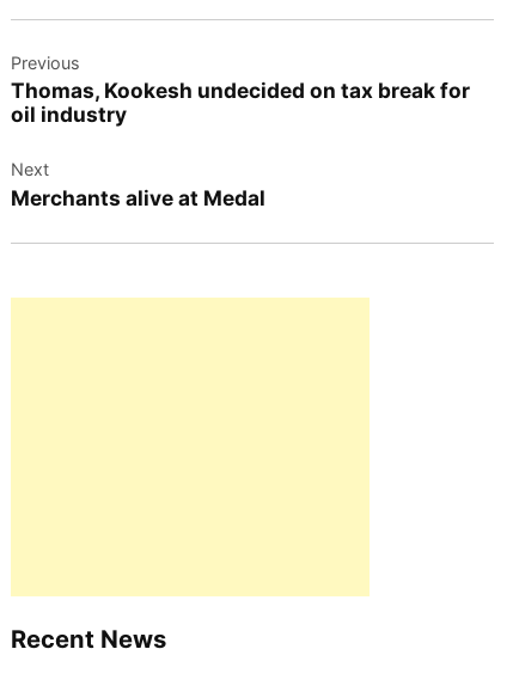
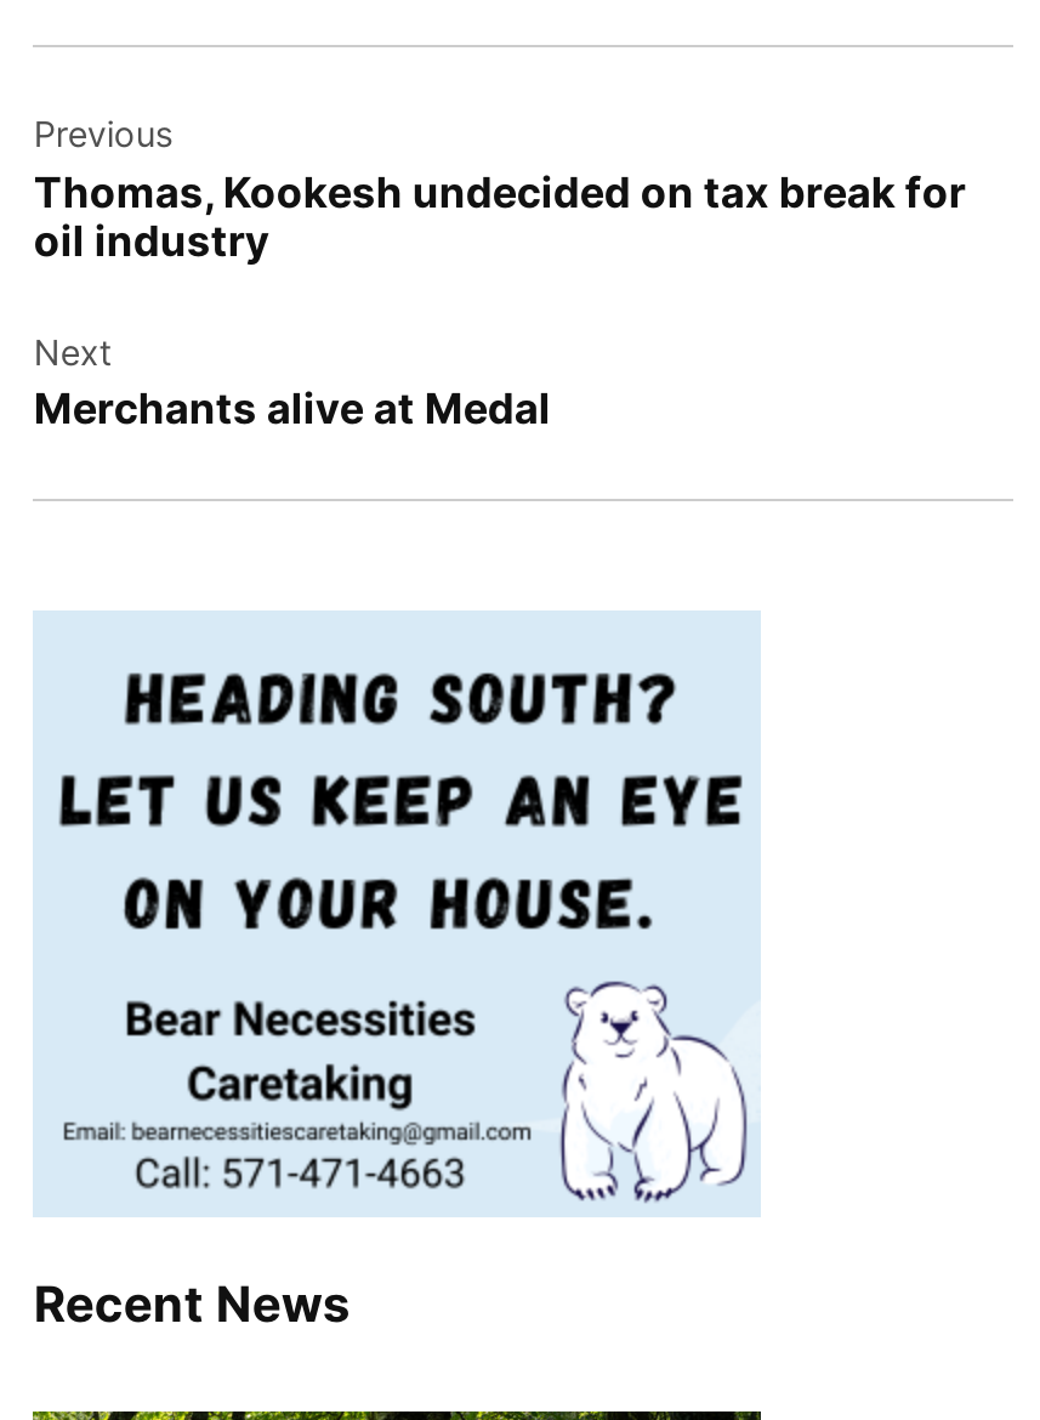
+ [image]
